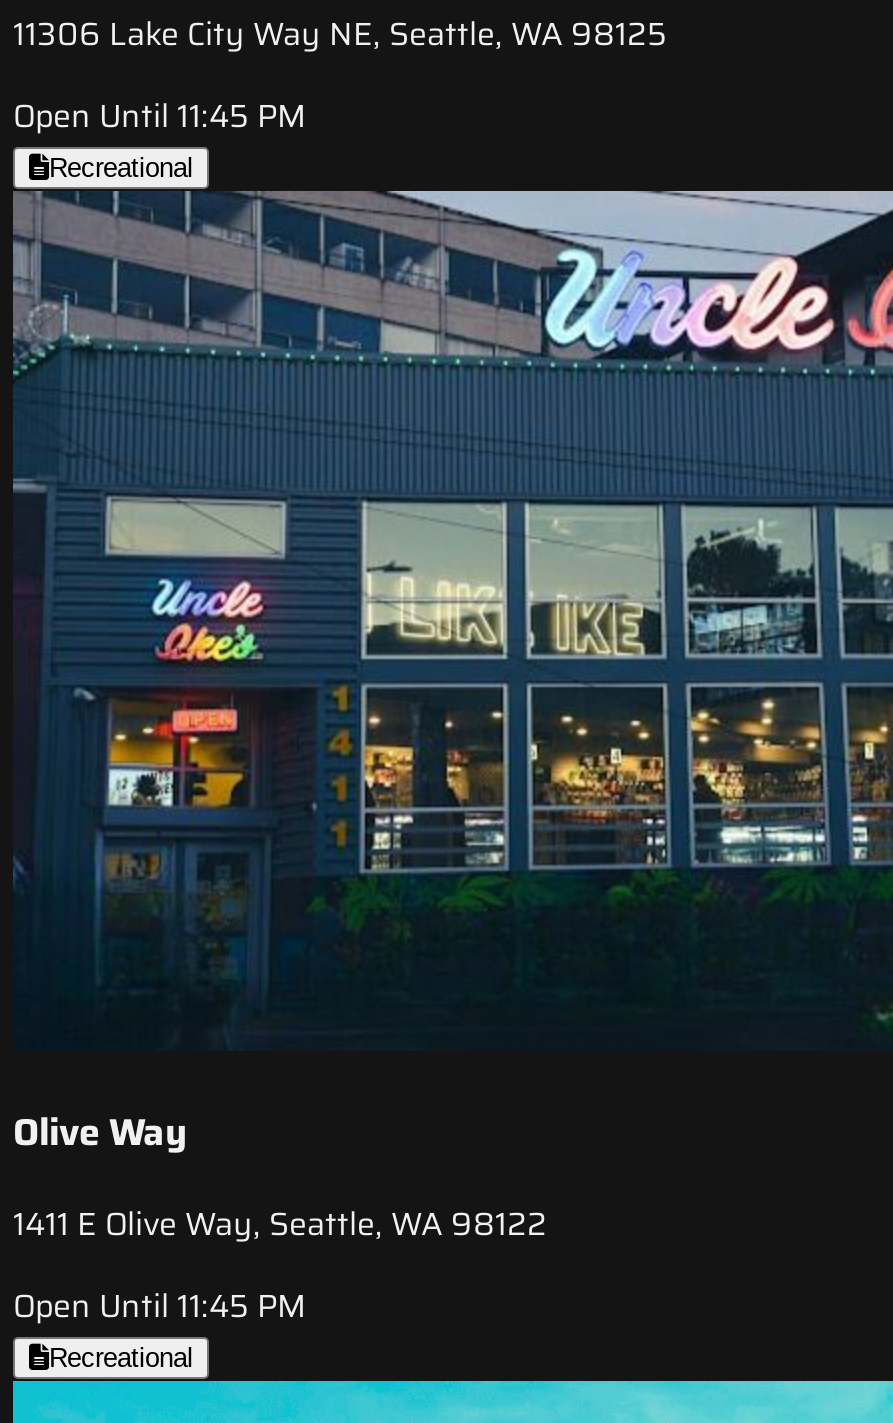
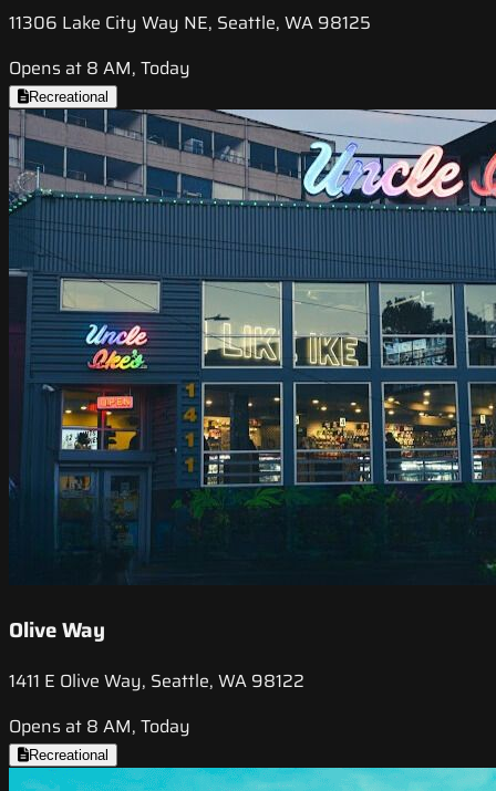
- Open Until 11:45 PM
+ Opens at 8 AM, Today

- Open Until 11:45 PM
+ Opens at 8 AM, Today
